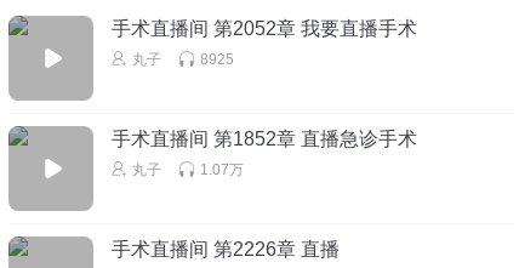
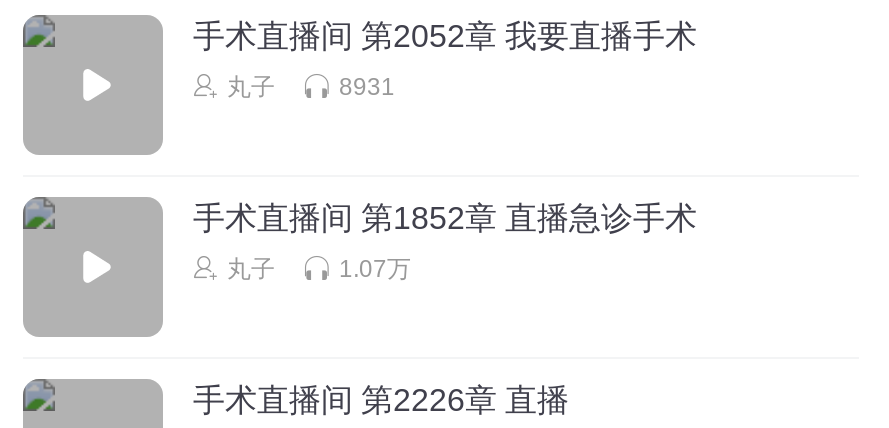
- 8925
+ 8931
